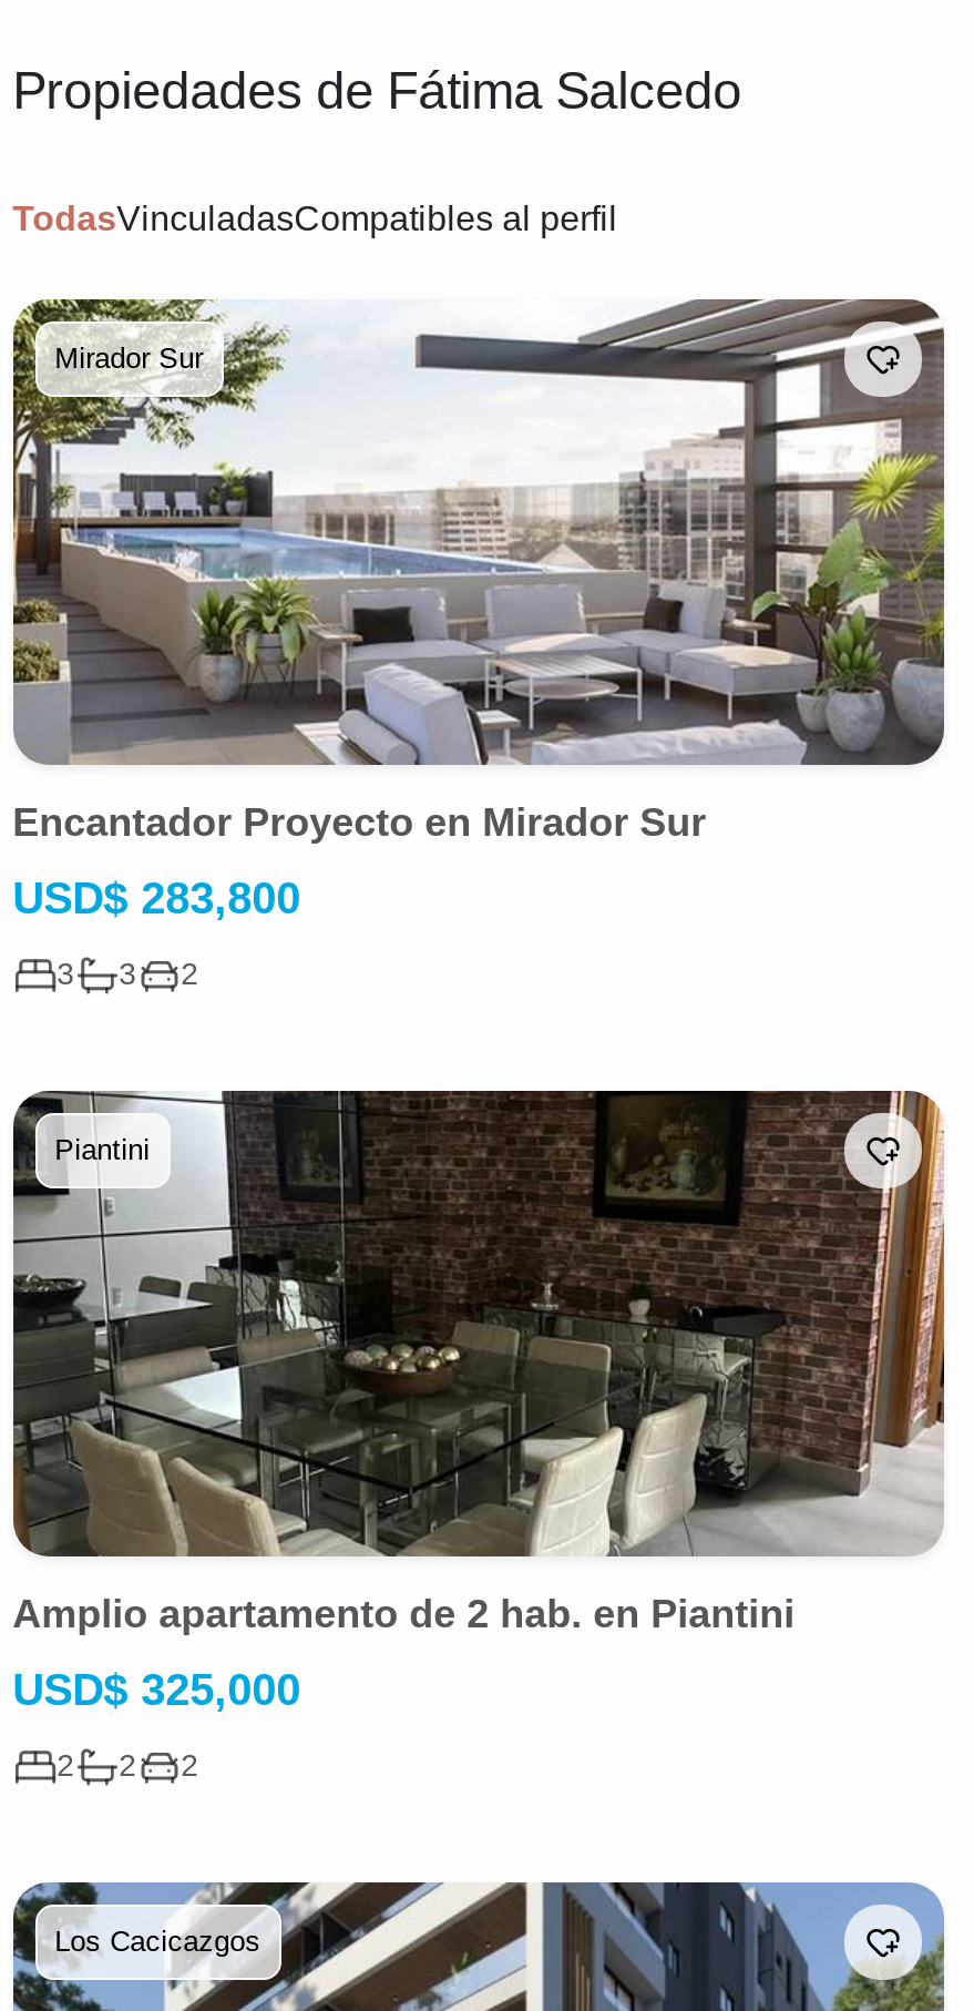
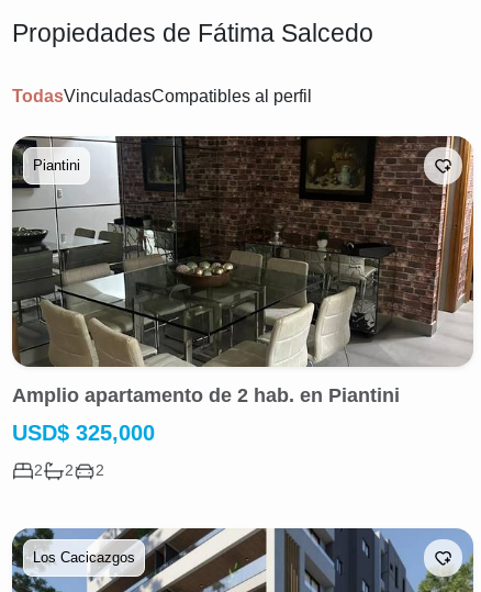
- [image]
- Mirador Sur

- Encantador Proyecto en Mirador Sur
- USD$283,800
- 3
- 3
- 2
